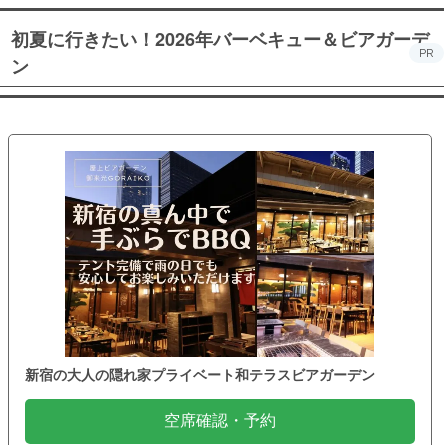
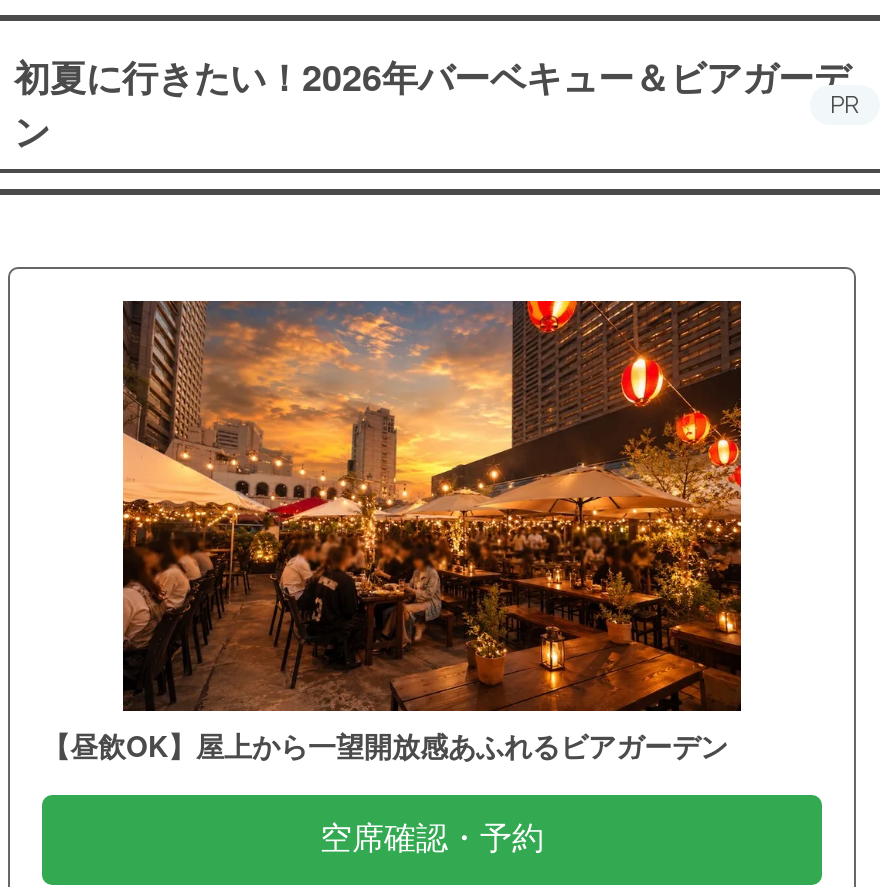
- [image]
- 新宿の大人の隠れ家プライベート和テラスビアガーデン
+ [image]
+ 【昼飲OK】屋上から一望開放感あふれるビアガーデン
